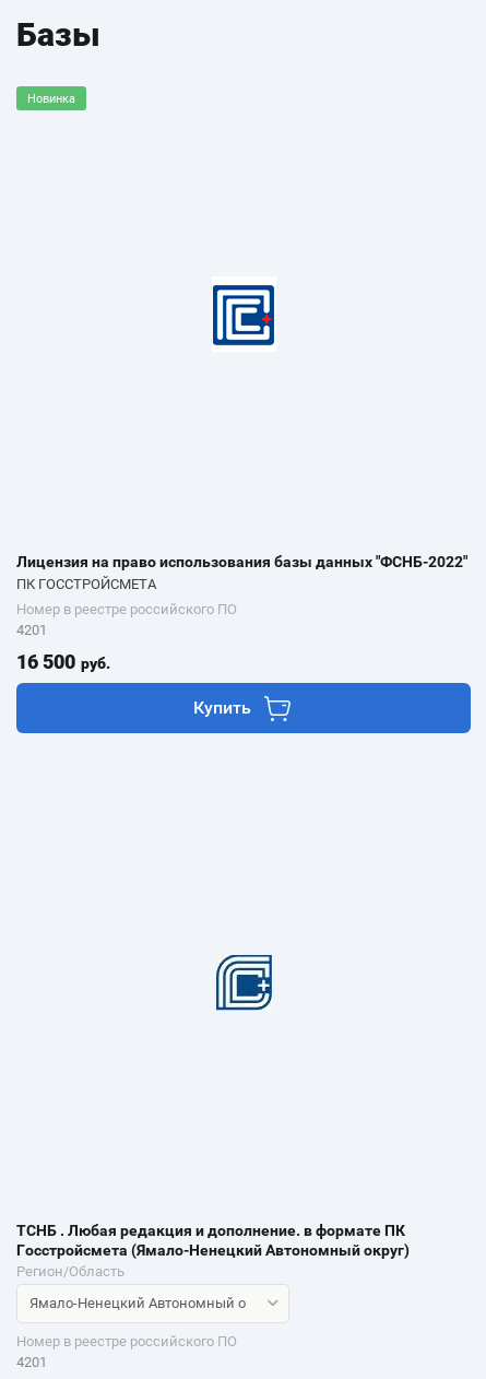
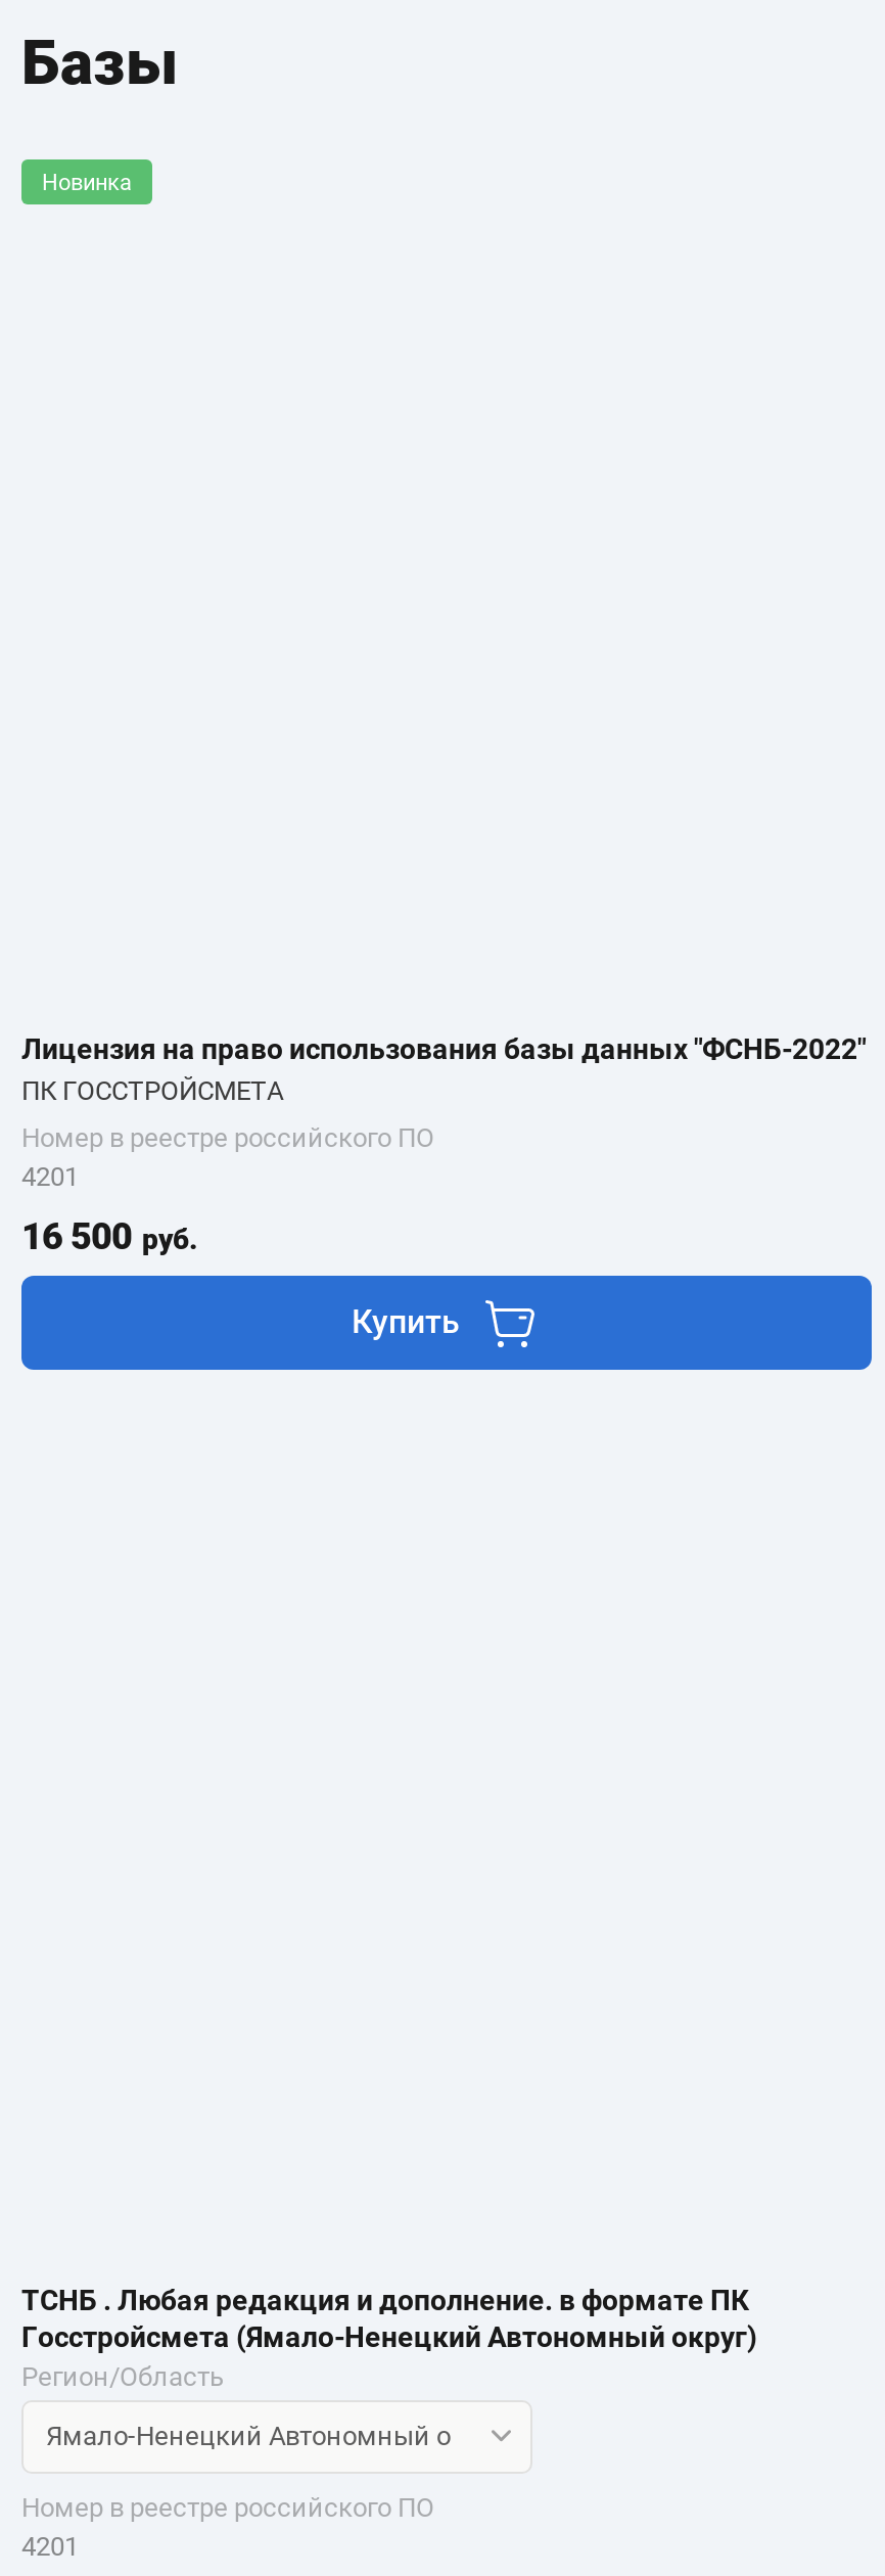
- [image]

- [image]
